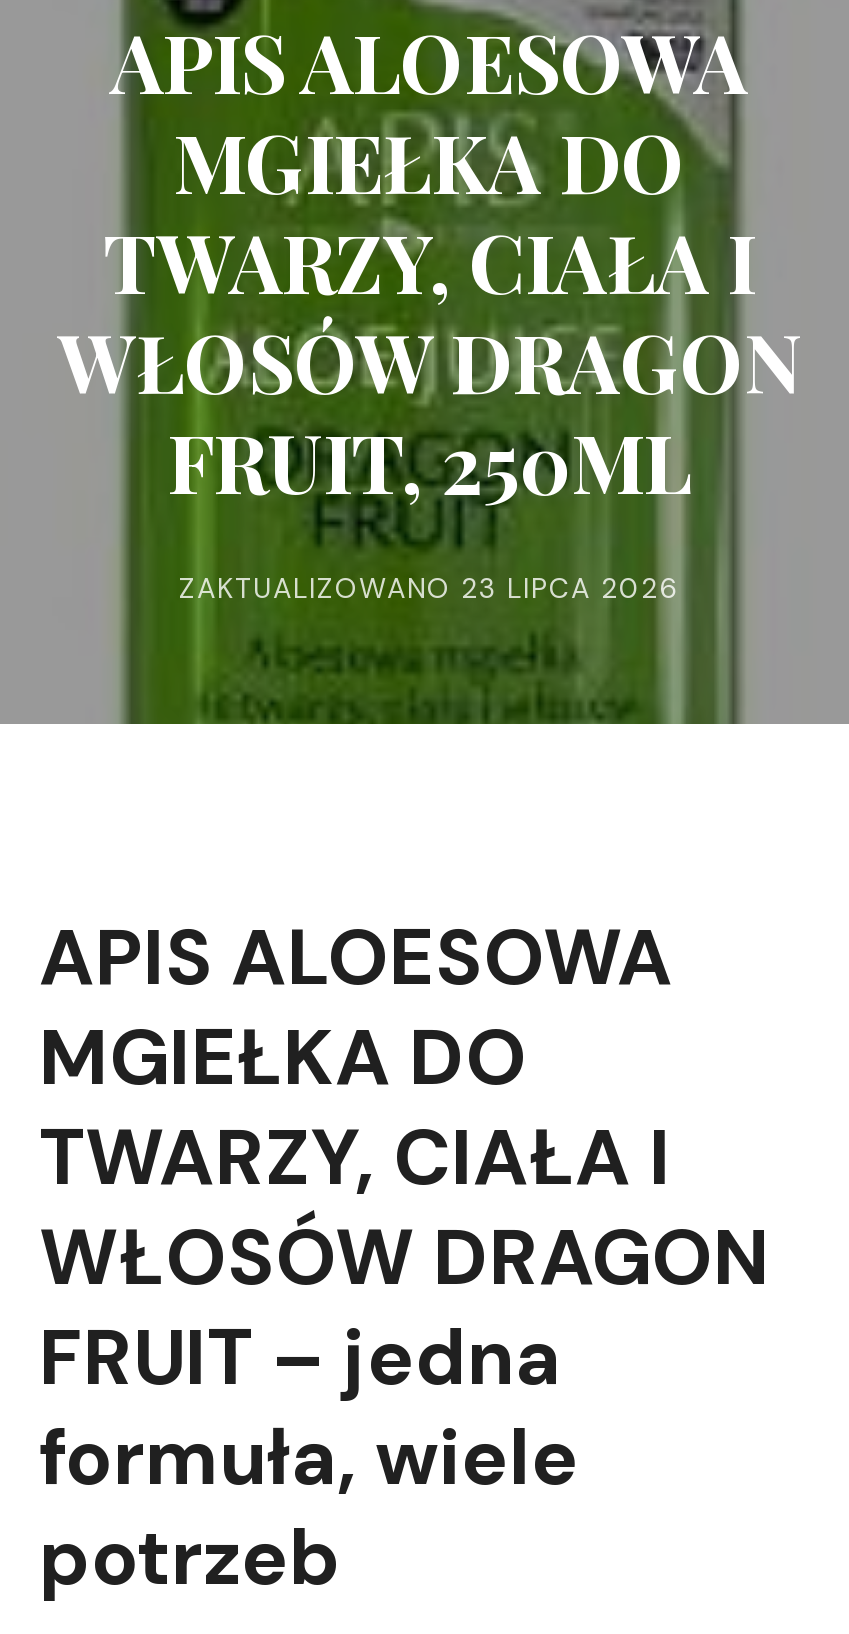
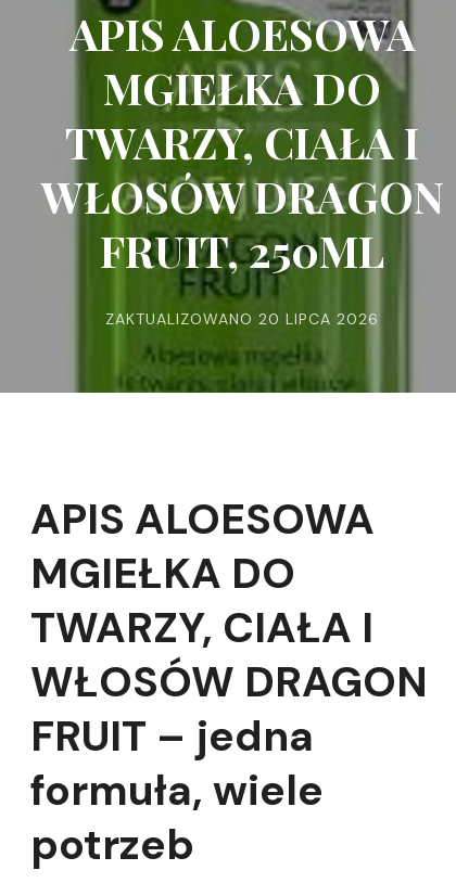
- ZAKTUALIZOWANO 23 LIPCA 2026
+ ZAKTUALIZOWANO 20 LIPCA 2026
